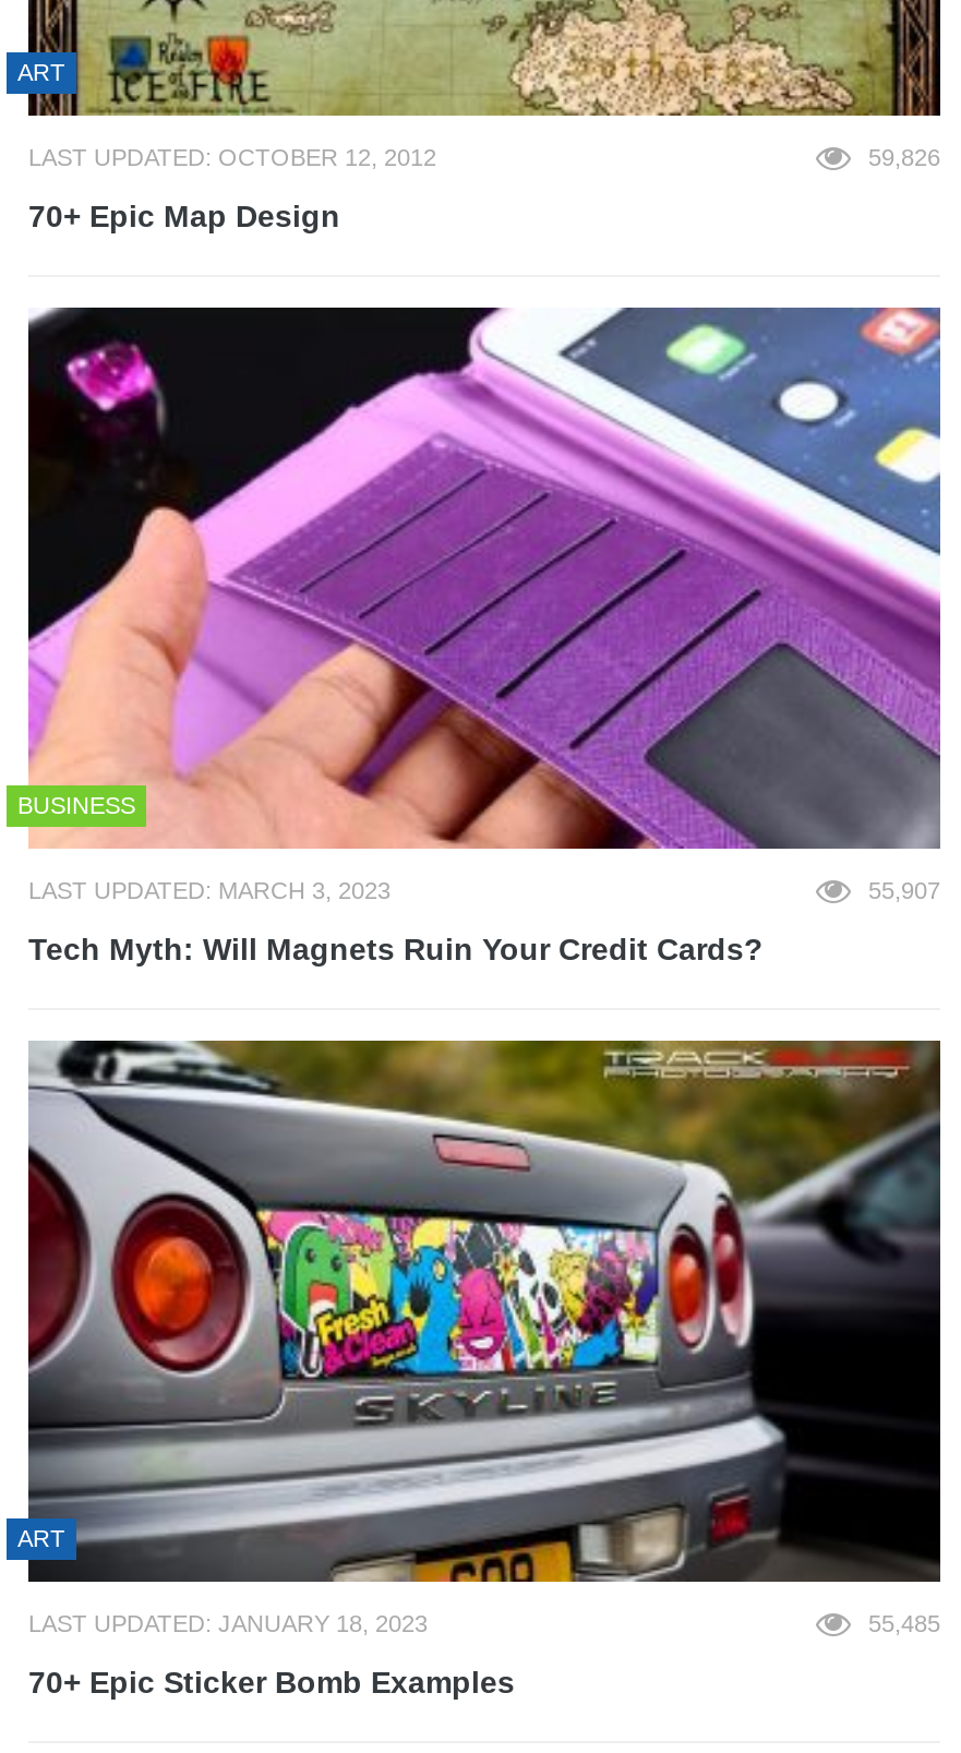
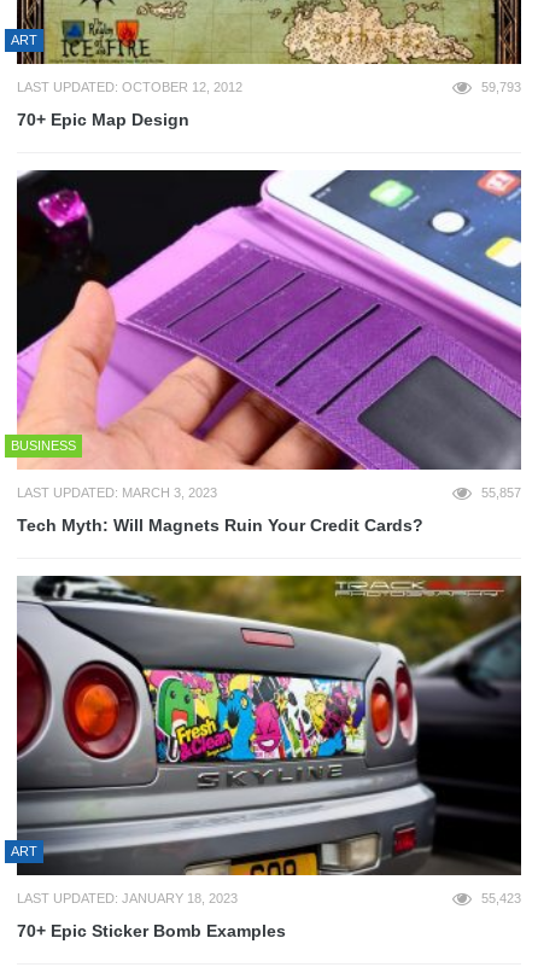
- 59,826
+ 59,793

- 55,907
+ 55,857

- 55,485
+ 55,423
